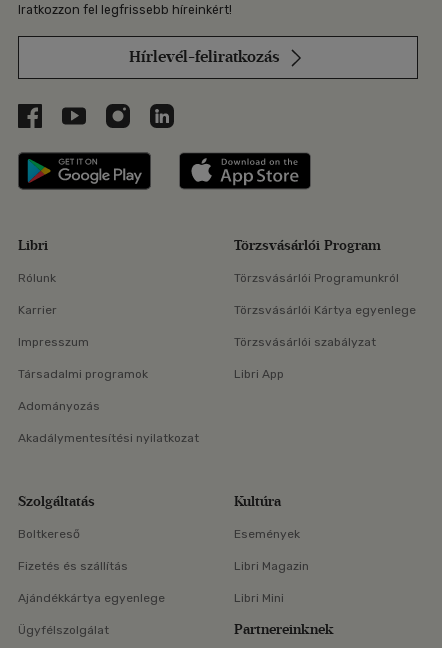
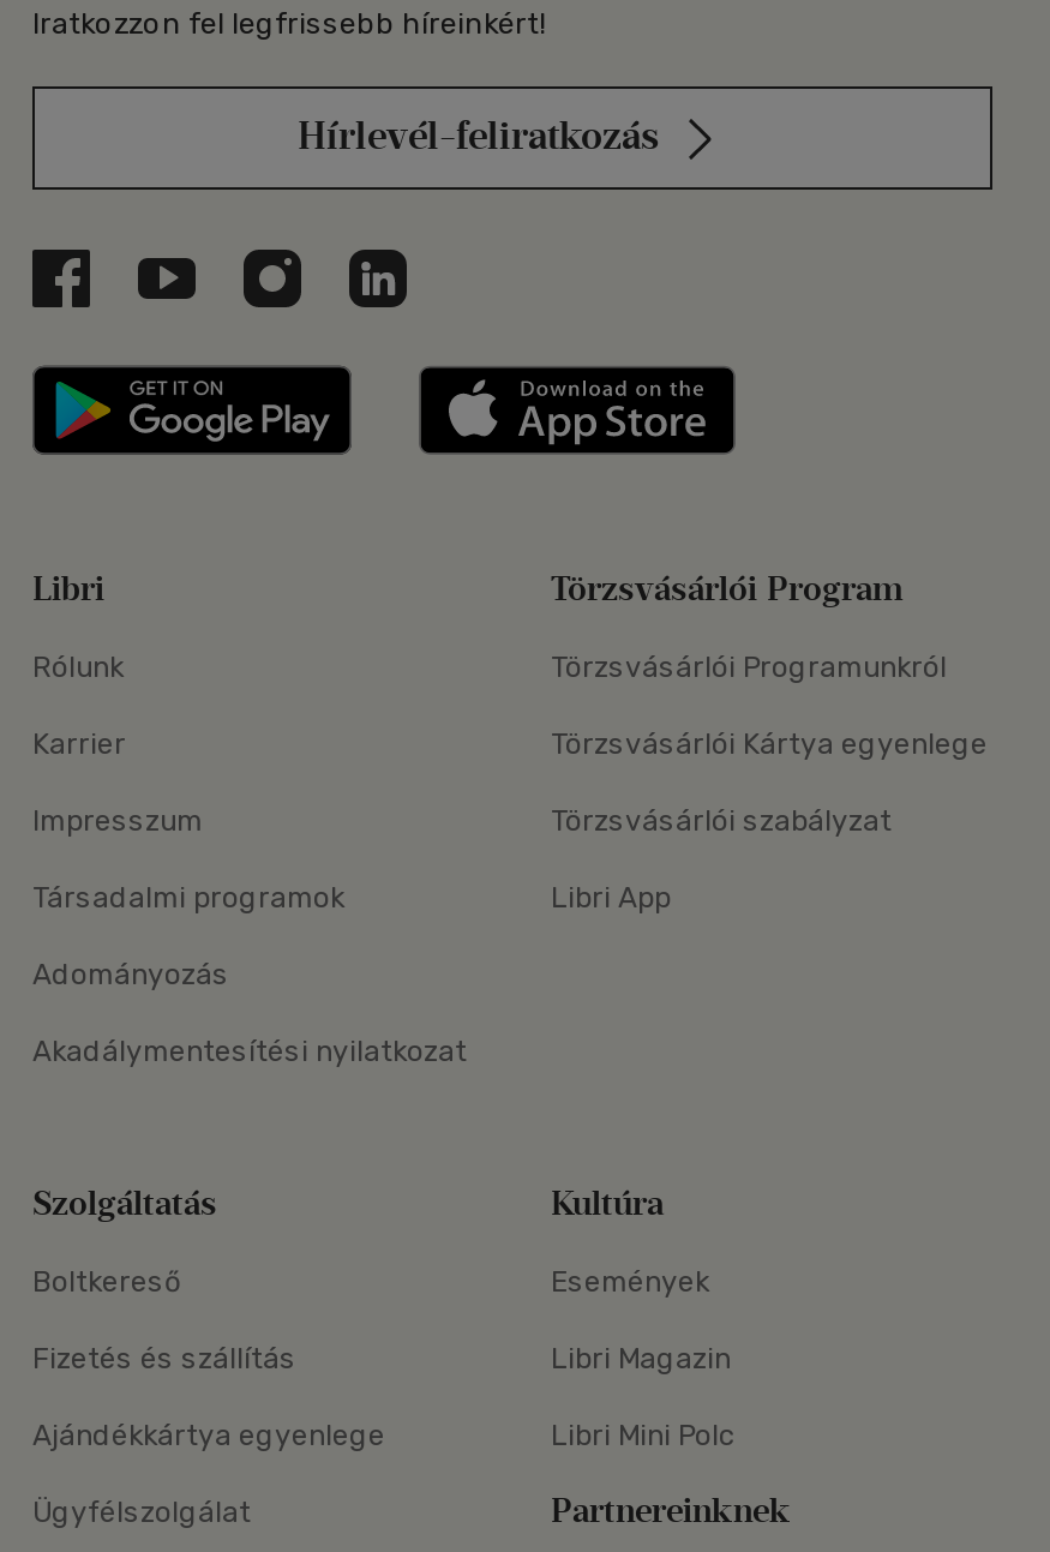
- Libri Mini
+ Libri Mini Polc
